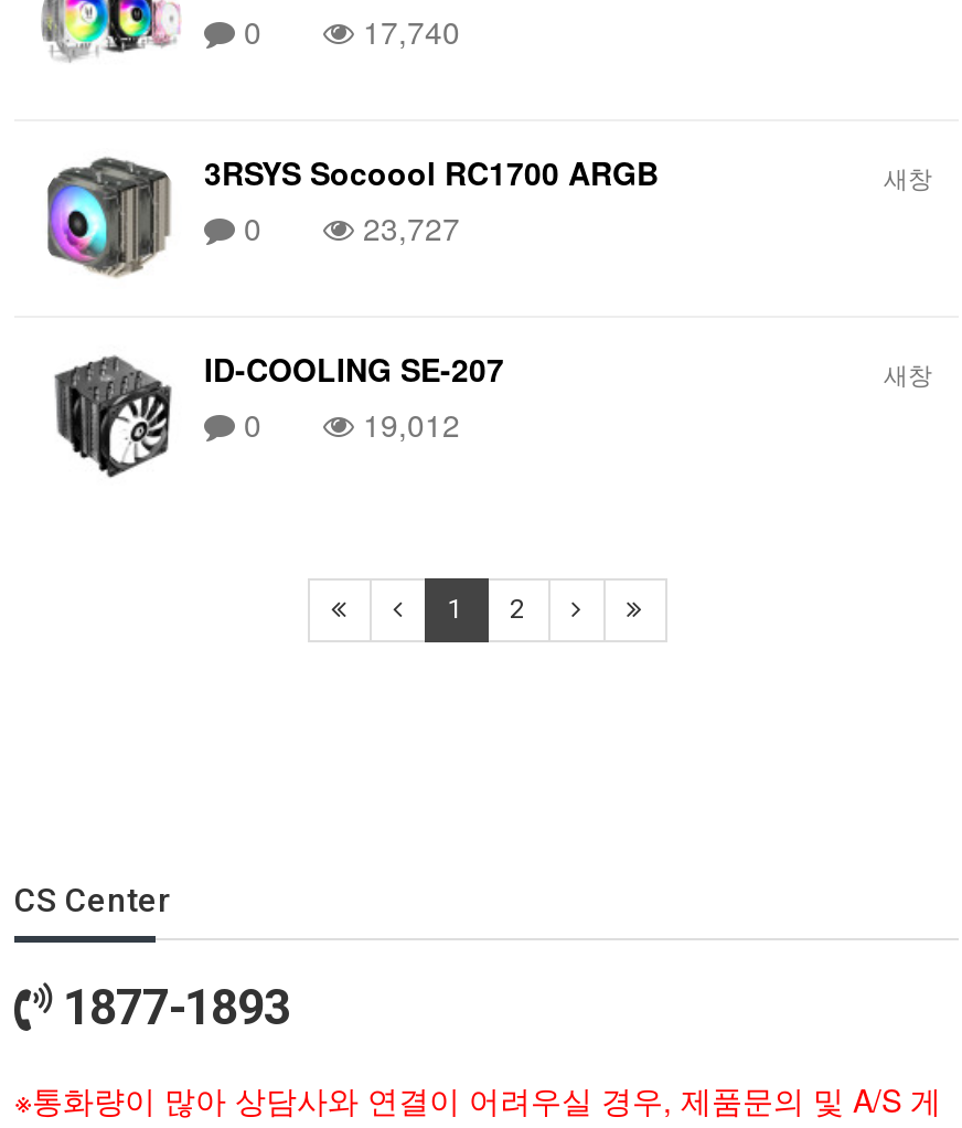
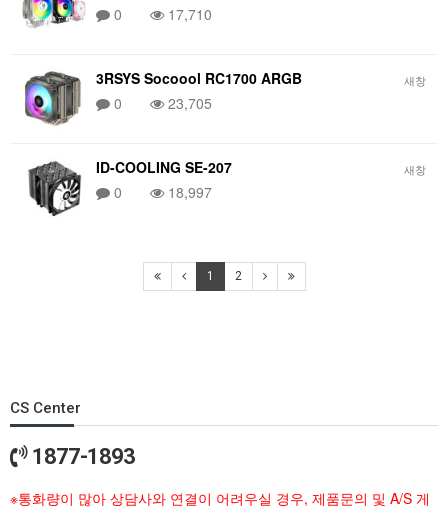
- 0 17,740
+ 0 17,710

- 0 23,727
+ 0 23,705

- 0 19,012
+ 0 18,997
